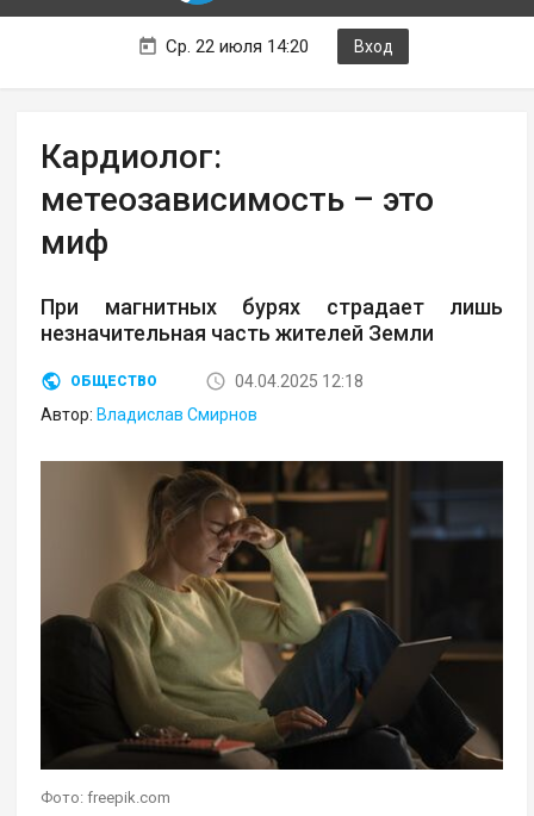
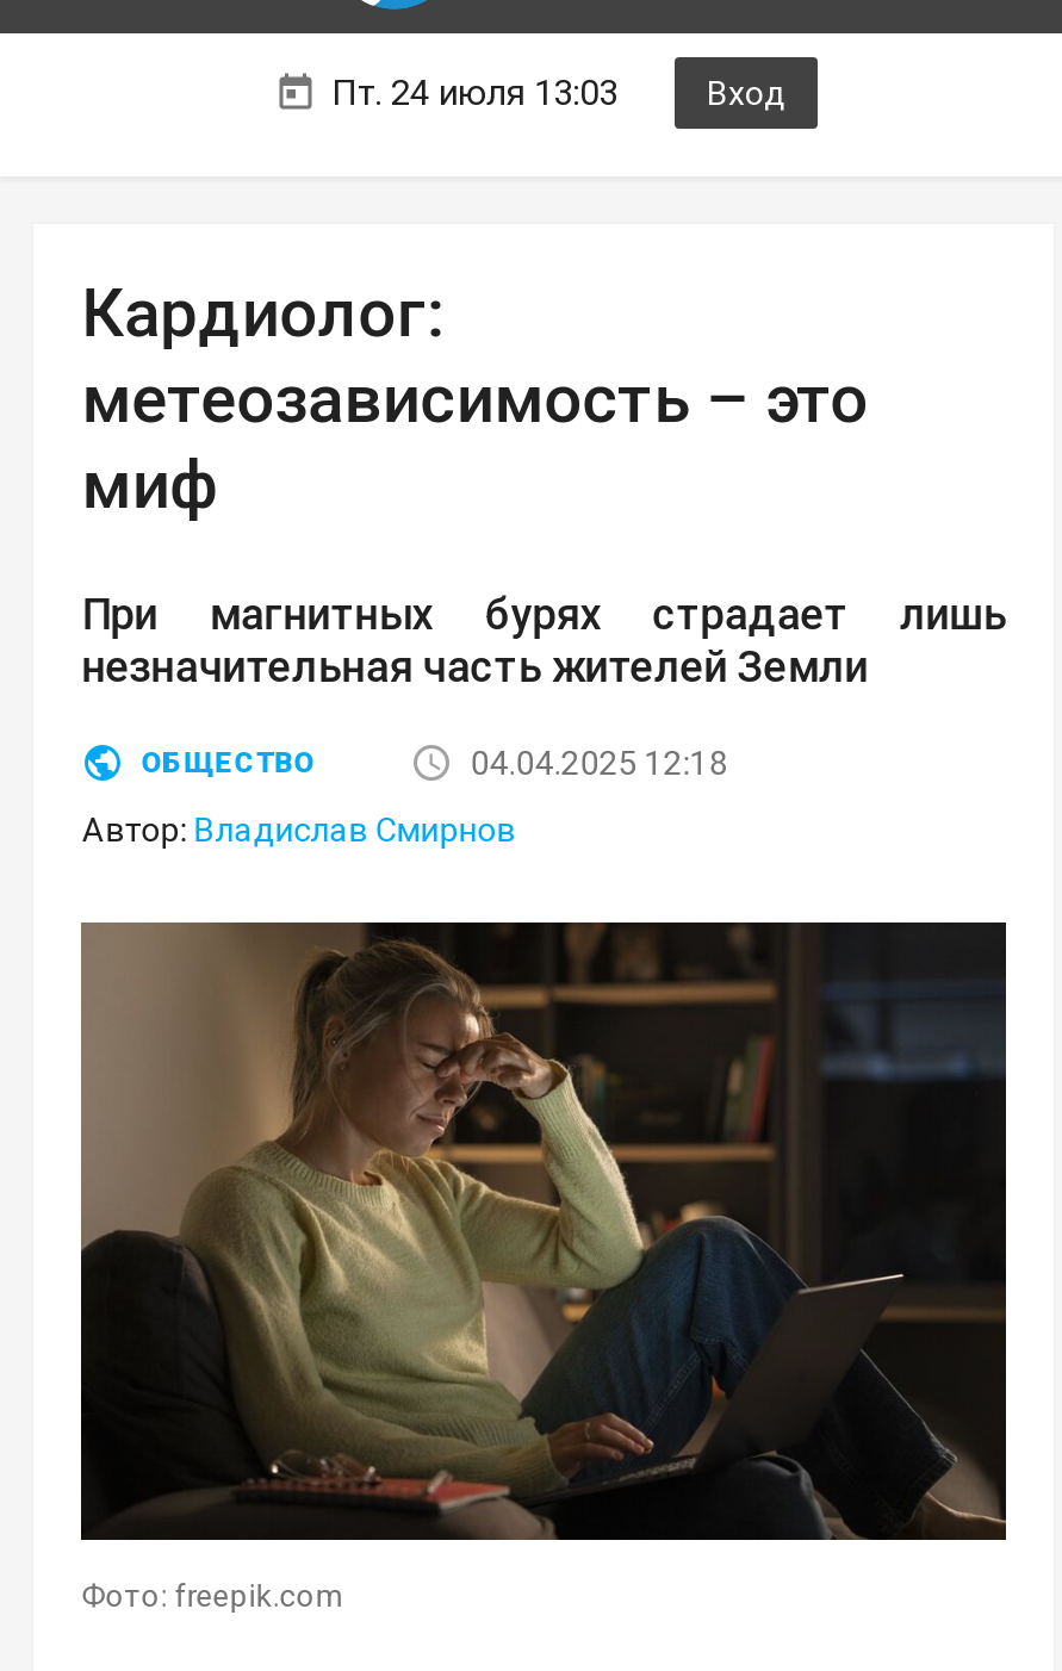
- Ср. 22 июля 14:20
+ Пт. 24 июля 13:03
